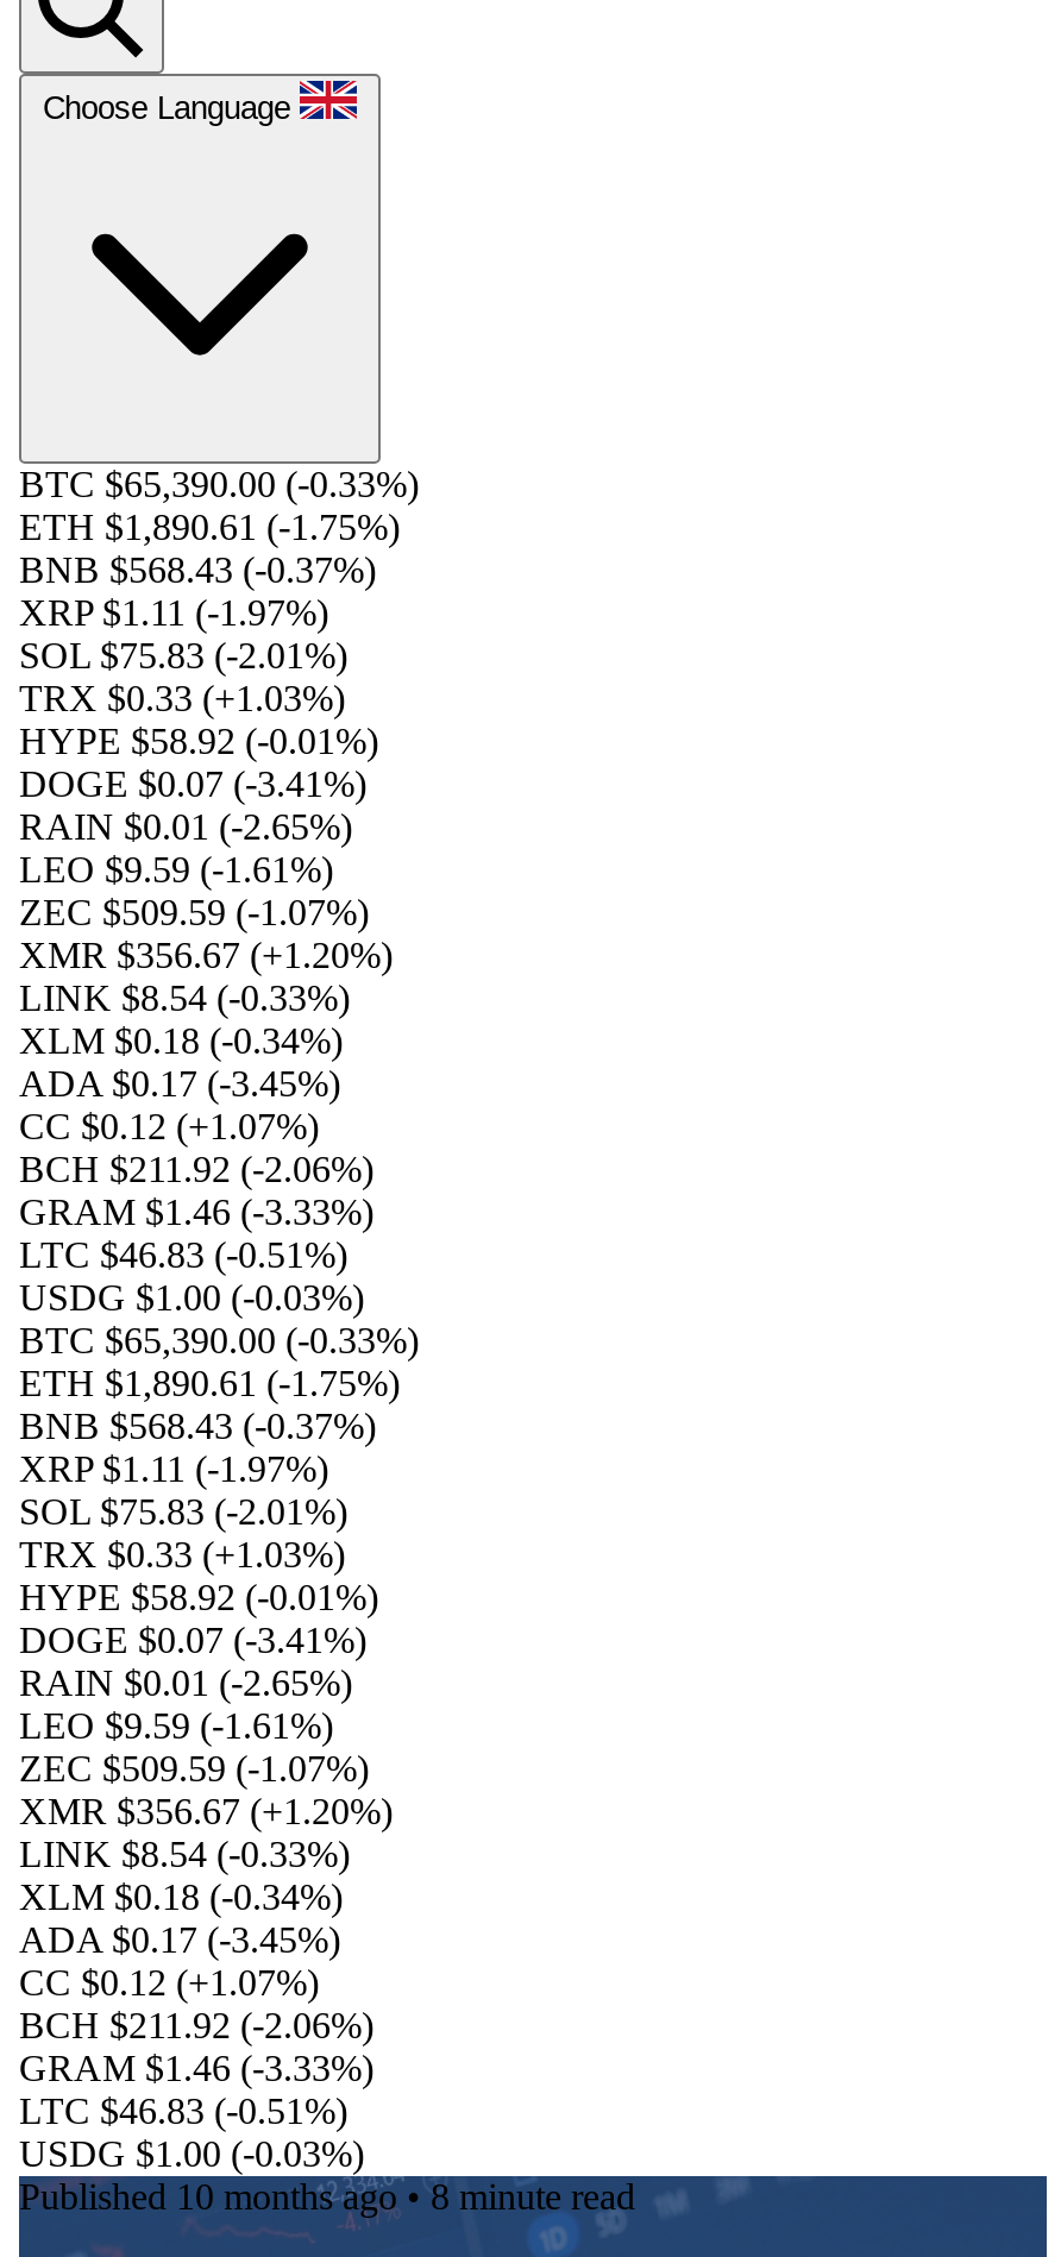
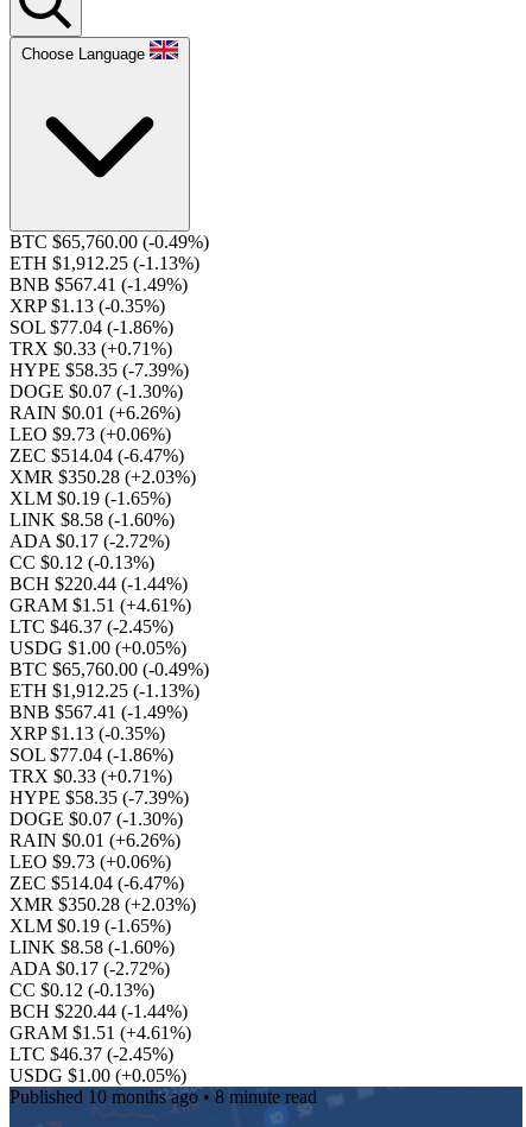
- BTC $65,390.00(-0.33%)
- ETH $1,890.61 (-1.75%)
- BNB $568.43 (-0.37%)
- XRP $1.11 (-1.97%)
- SOL $75.83 (-2.01%)
- TRX $0.33 (+1.03%)
- HYPE $58.92 (-0.01%)
- DOGE $0.07 (-3.41%)
- RAIN $0.01 (-2.65%)
- LEO $9.59 (-1.61%)
- ZEC $509.59 (-1.07%)
- XMR $356.67(+1.20%)
- LINK $8.54 (-0.33%)
- XLM $0.18 (-0.34%)
- ADA $0.17 (-3.45%)
- CC $0.12 (+1.07%)
- BCH $211.92 (-2.06%)
- GRAM $1.46 (-3.33%)
- LTC $46.83 (-0.51%)
- USDG $1.00(-0.03%)
- BTC $65,390.00 (-0.33%)
- ETH $1,890.61 (-1.75%)
- BNB $568.43 (-0.37%)
- XRP $1.11 (-1.97%)
- SOL $75.83 (-2.01%)
- TRX $0.33 (+1.03%)
- HYPE $58.92 (-0.01%)
- DOGE $0.07 (-3.41%)
- RAIN $0.01 (-2.65%)
- LEO $9.59 (-1.61%)
- ZEC $509.59 (-1.07%)
- XMR $356.67(+1.20%)
- LINK $8.54 (-0.33%)
- XLM $0.18 (-0.34%)
- ADA $0.17 (-3.45%)
- CC $0.12 (+1.07%)
- BCH $211.92 (-2.06%)
- GRAM $1.46 (-3.33%)
- LTC $46.83 (-0.51%)
- USDG $1.00(-0.03%)
+ BTC $65,760.00(-0.49%)
+ ETH $1,912.25 (-1.13%)
+ BNB $567.41 (-1.49%)
+ XRP $1.13 (-0.35%)
+ SOL $77.04 (-1.86%)
+ TRX $0.33 (+0.71%)
+ HYPE $58.35 (-7.39%)
+ DOGE $0.07 (-1.30%)
+ RAIN $0.01 (+6.26%)
+ LEO $9.73 (+0.06%)
+ ZEC $514.04 (-6.47%)
+ XMR $350.28(+2.03%)
+ XLM $0.19 (-1.65%)
+ LINK $8.58 (-1.60%)
+ ADA $0.17 (-2.72%)
+ CC $0.12 (-0.13%)
+ BCH $220.44 (-1.44%)
+ GRAM $1.51 (+4.61%)
+ LTC $46.37 (-2.45%)
+ USDG $1.00(+0.05%)
+ BTC $65,760.00 (-0.49%)
+ ETH $1,912.25 (-1.13%)
+ BNB $567.41 (-1.49%)
+ XRP $1.13 (-0.35%)
+ SOL $77.04 (-1.86%)
+ TRX $0.33 (+0.71%)
+ HYPE $58.35 (-7.39%)
+ DOGE $0.07 (-1.30%)
+ RAIN $0.01 (+6.26%)
+ LEO $9.73 (+0.06%)
+ ZEC $514.04 (-6.47%)
+ XMR $350.28(+2.03%)
+ XLM $0.19 (-1.65%)
+ LINK $8.58 (-1.60%)
+ ADA $0.17 (-2.72%)
+ CC $0.12 (-0.13%)
+ BCH $220.44 (-1.44%)
+ GRAM $1.51 (+4.61%)
+ LTC $46.37 (-2.45%)
+ USDG $1.00(+0.05%)
